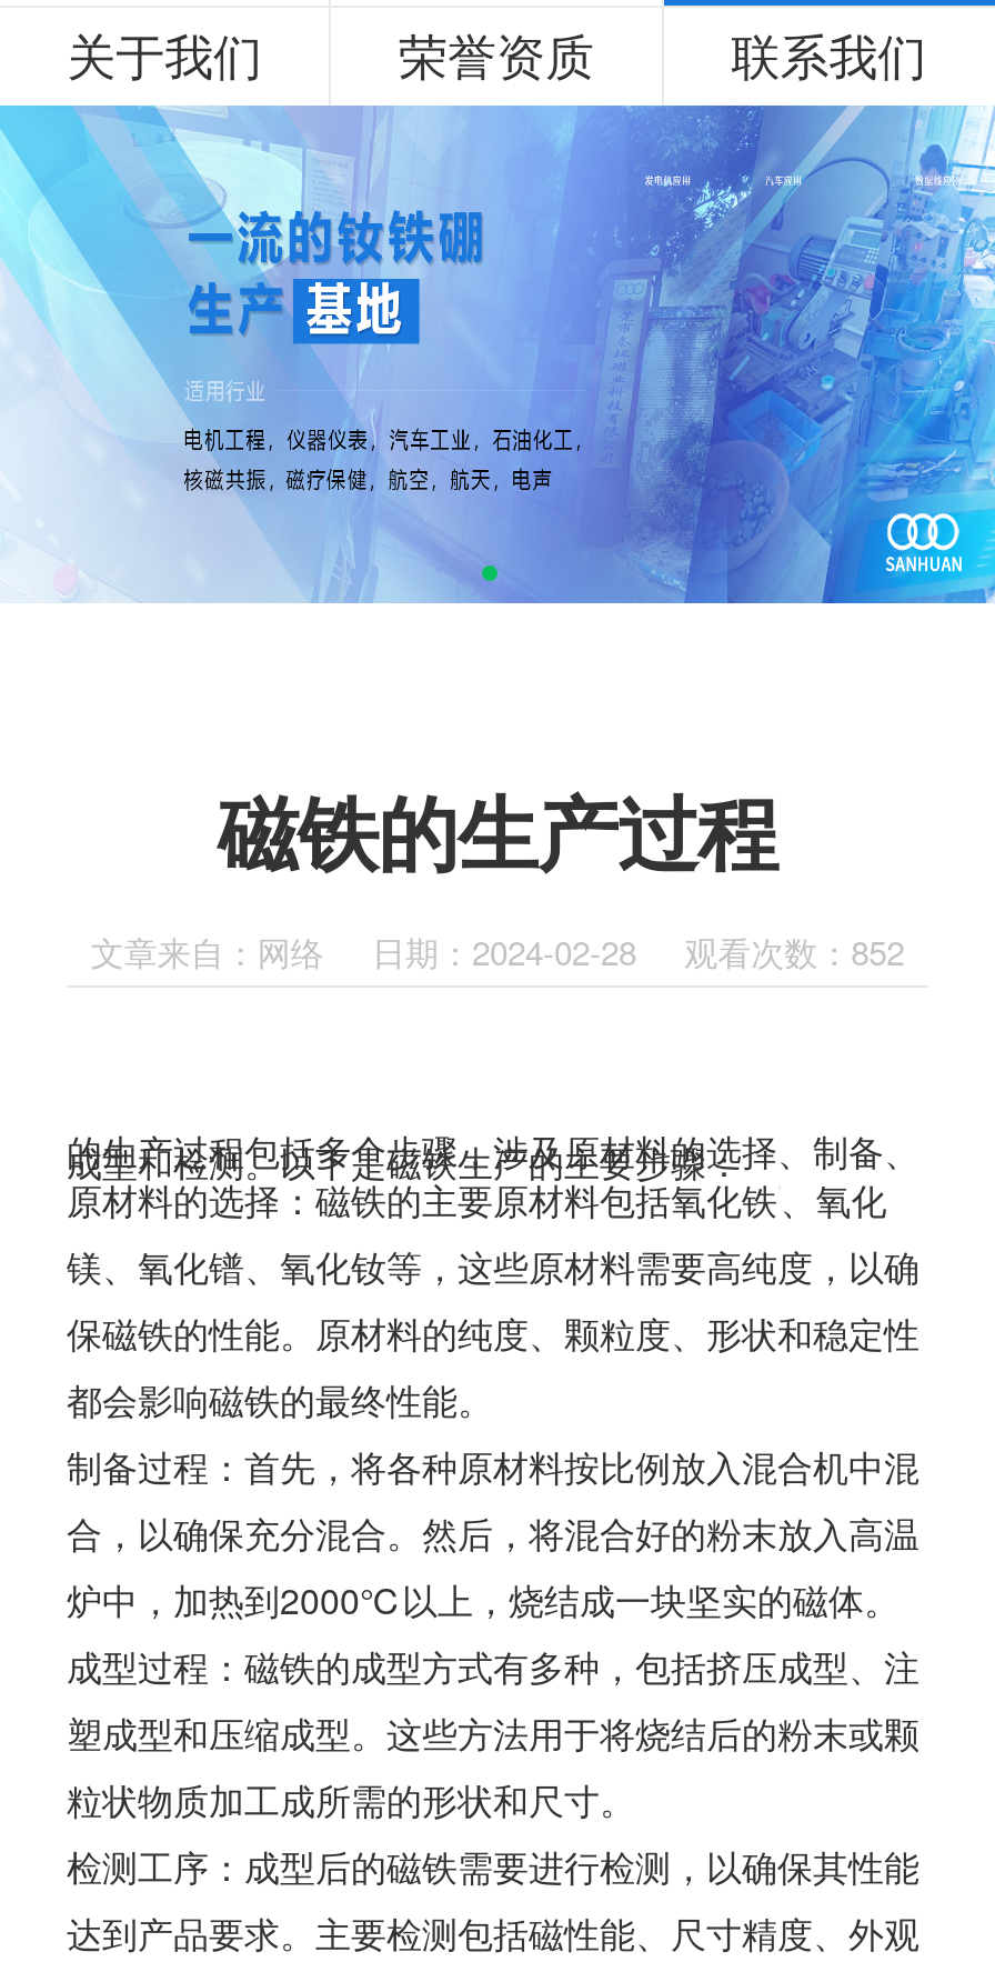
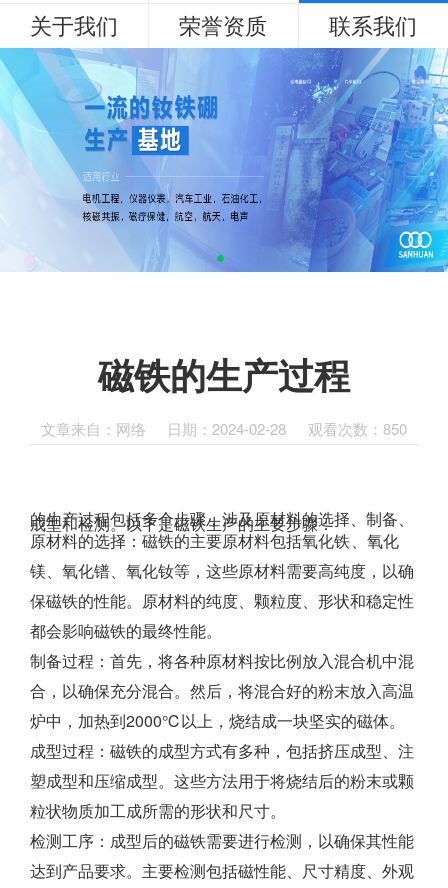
- 文章来自：网络 日期：2024-02-28 观看次数：852
+ 文章来自：网络 日期：2024-02-28 观看次数：850
